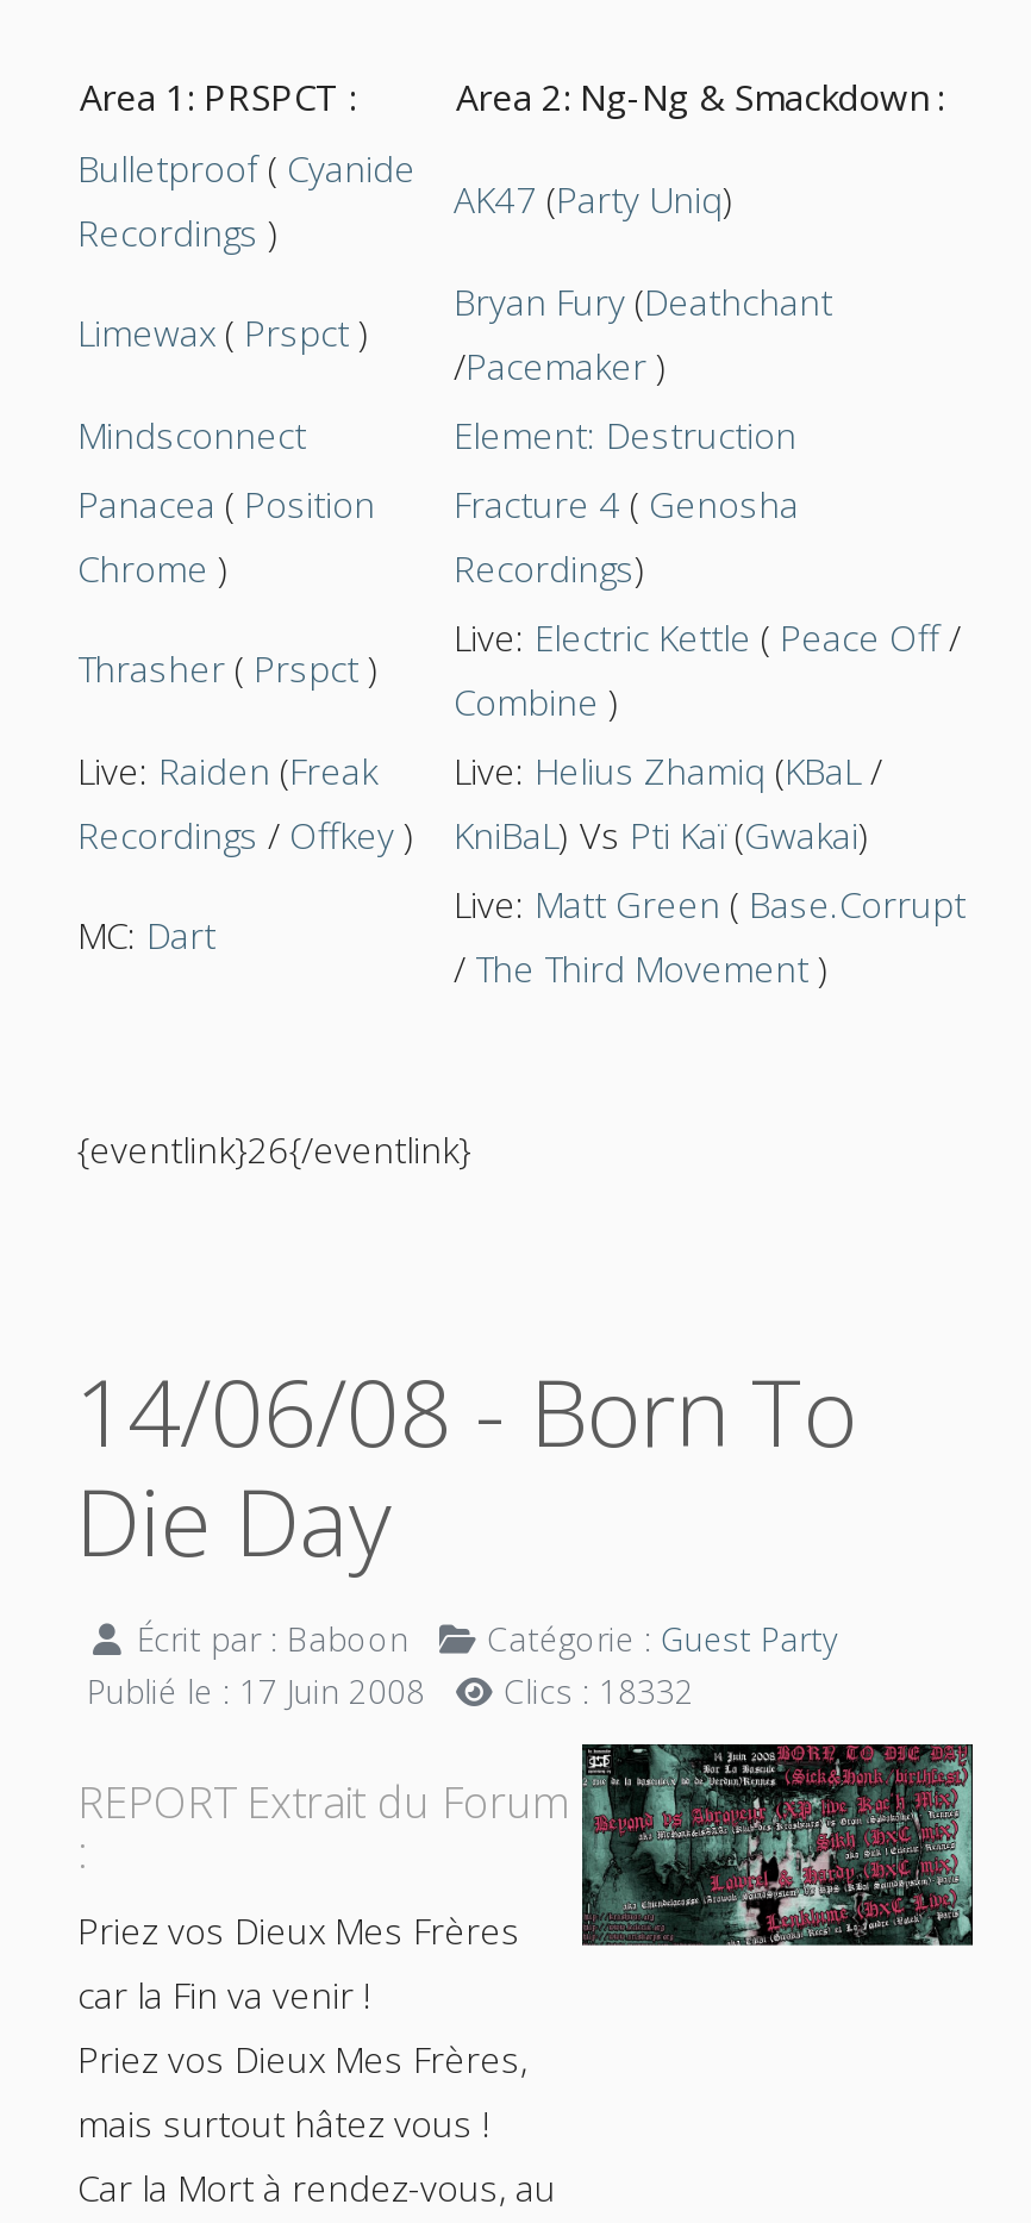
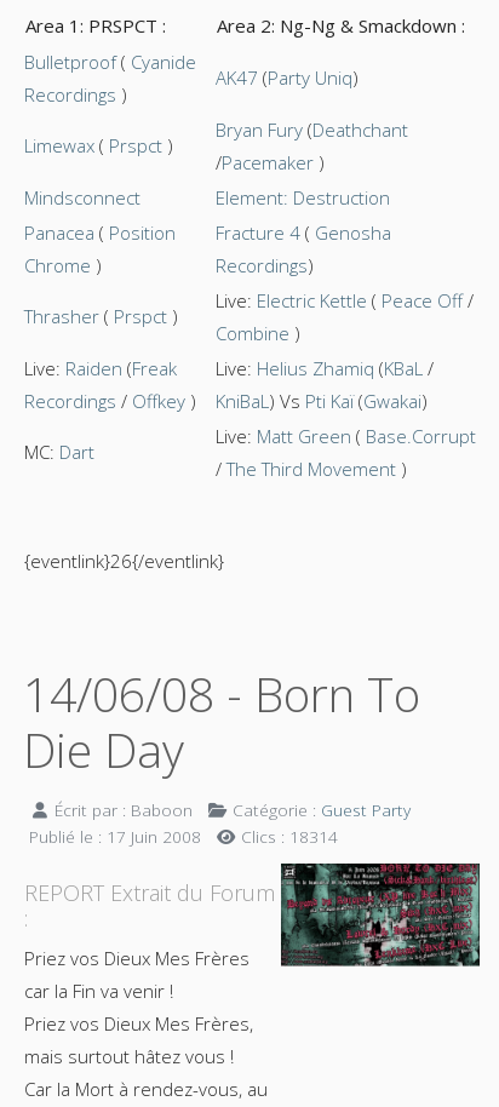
- Publié le : 17 Juin 2008 Clics : 18332
+ Publié le : 17 Juin 2008 Clics : 18314
